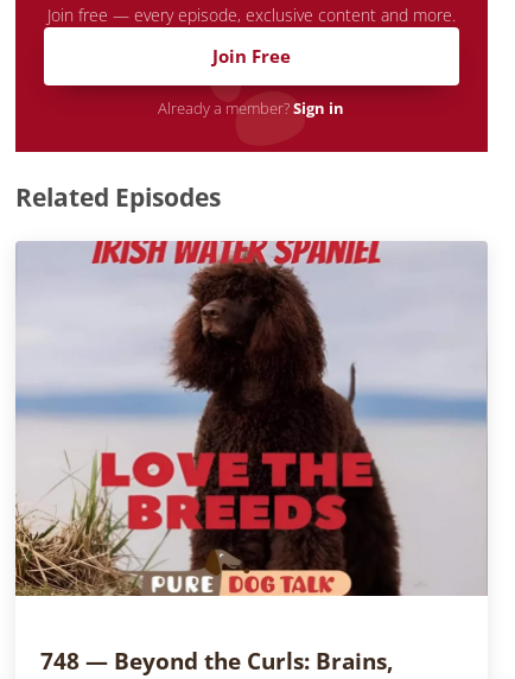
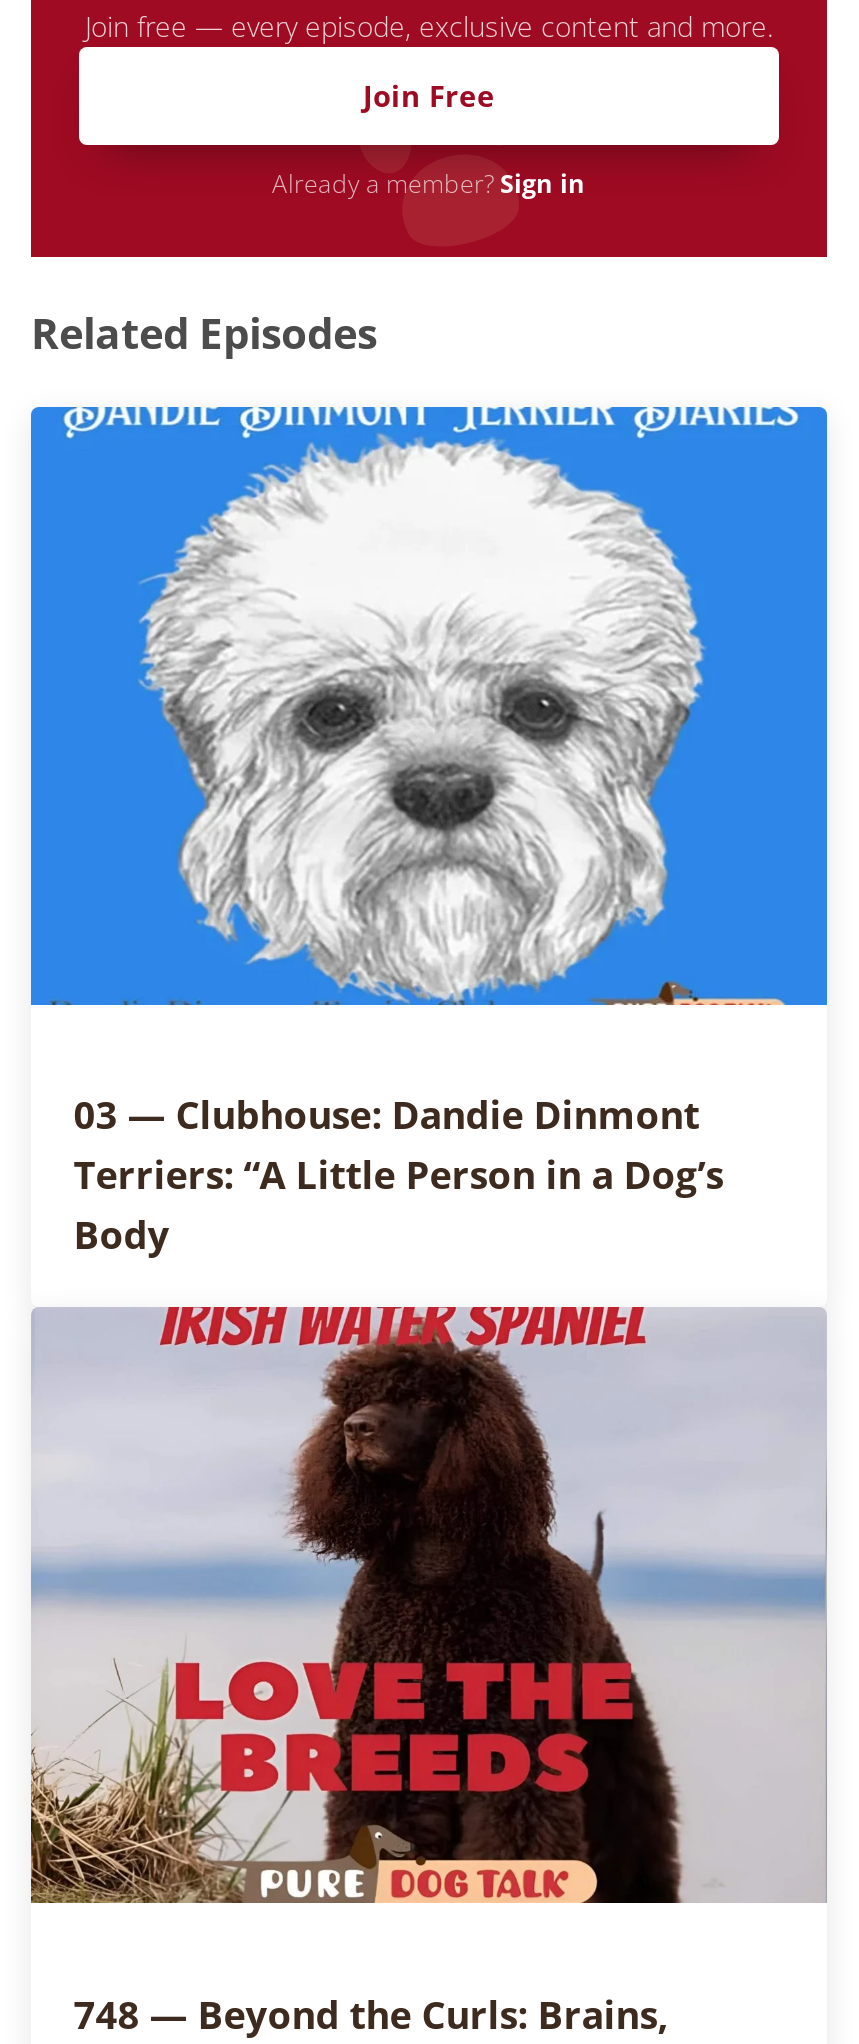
+ [image]
+ 03 — Clubhouse: Dandie Dinmont
+ Terriers: “A Little Person in a Dog’s
+ Body
